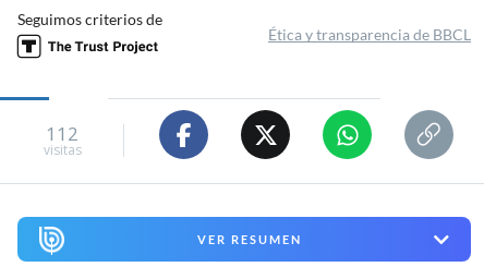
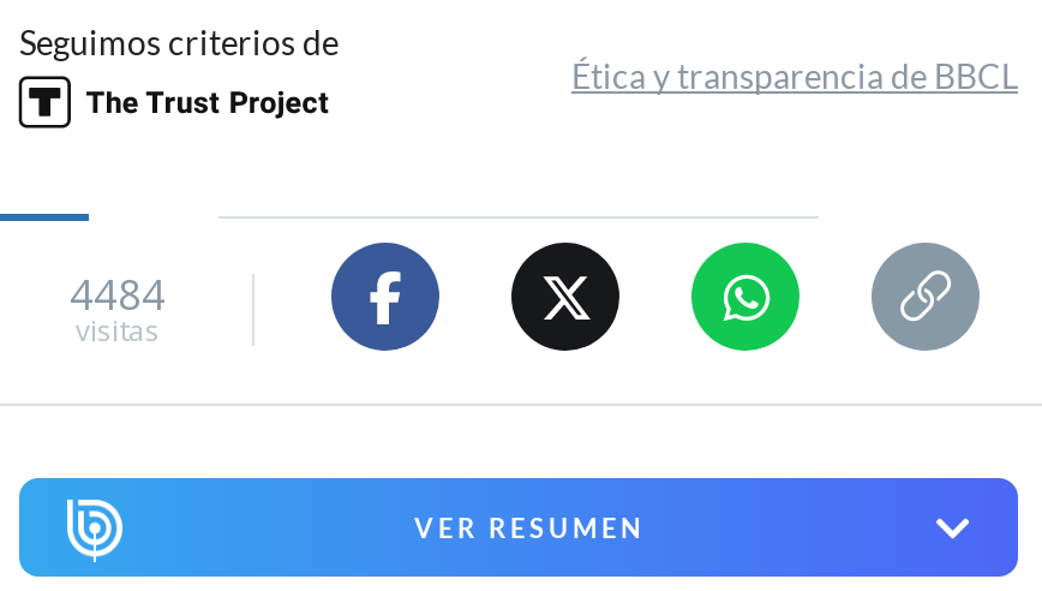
- 112
+ 4484
